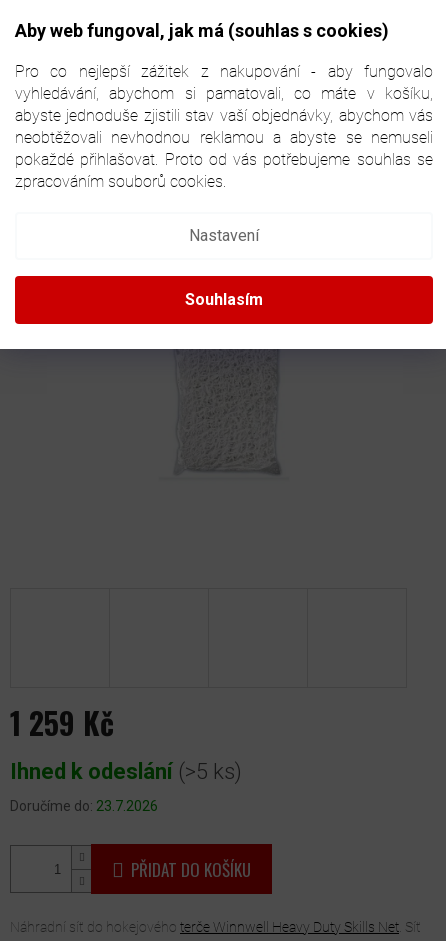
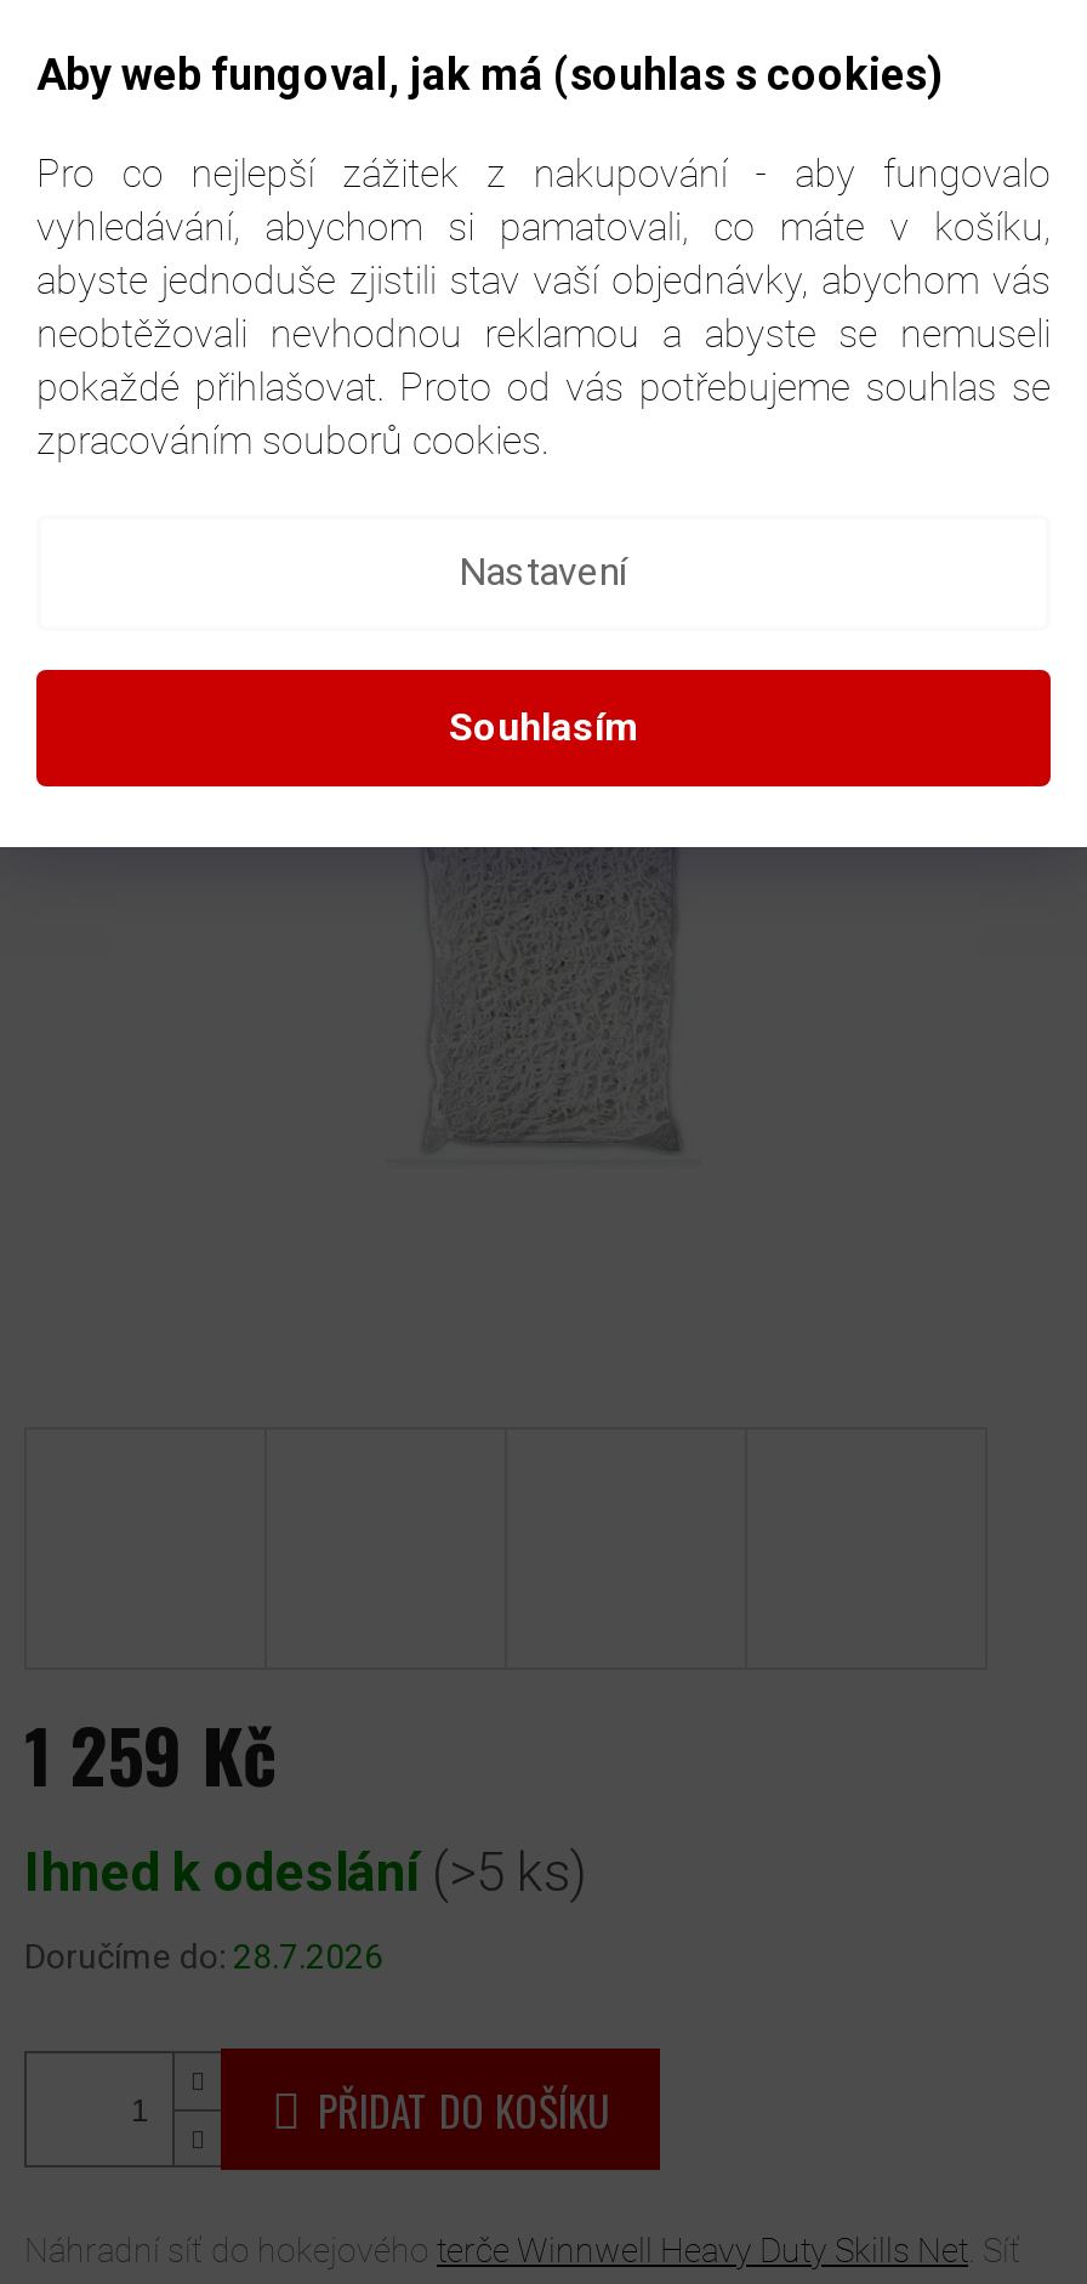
- Doručíme do: 23.7.2026
+ Doručíme do: 28.7.2026
